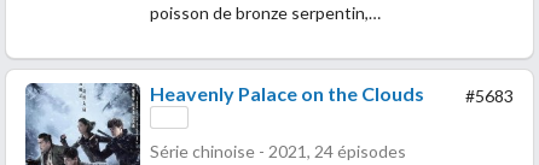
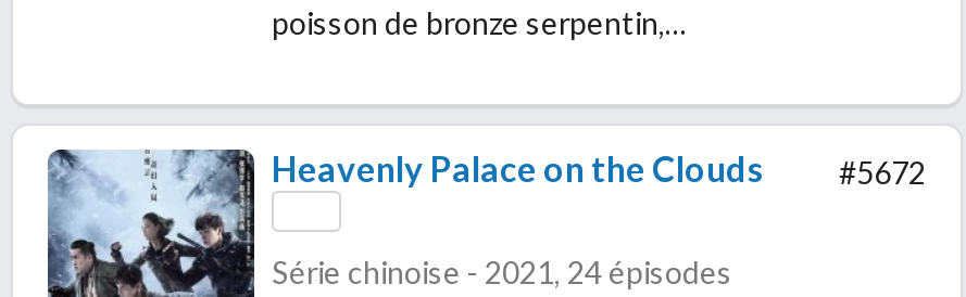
- Heavenly Palace on the Clouds #5683
+ Heavenly Palace on the Clouds #5672
